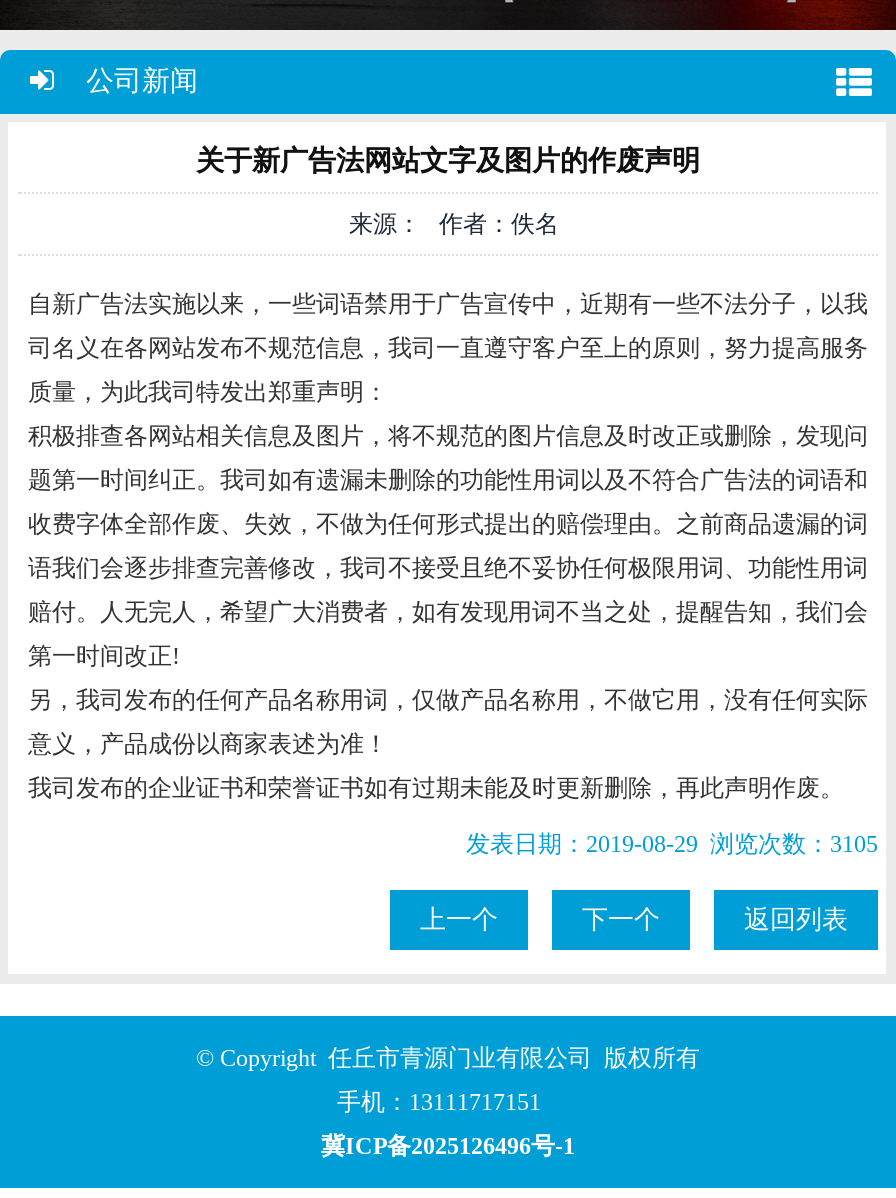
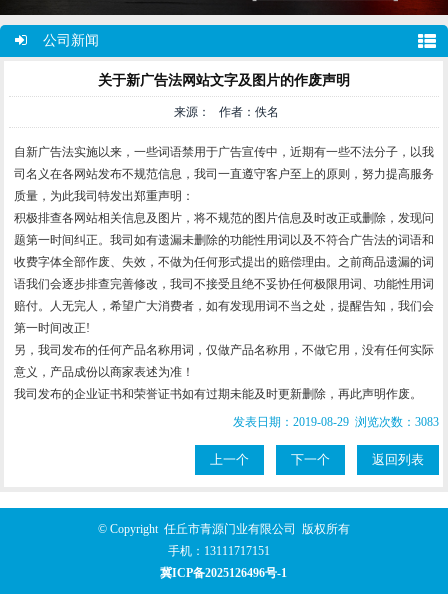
- 发表日期：2019-08-29 浏览次数：3105
+ 发表日期：2019-08-29 浏览次数：3083
